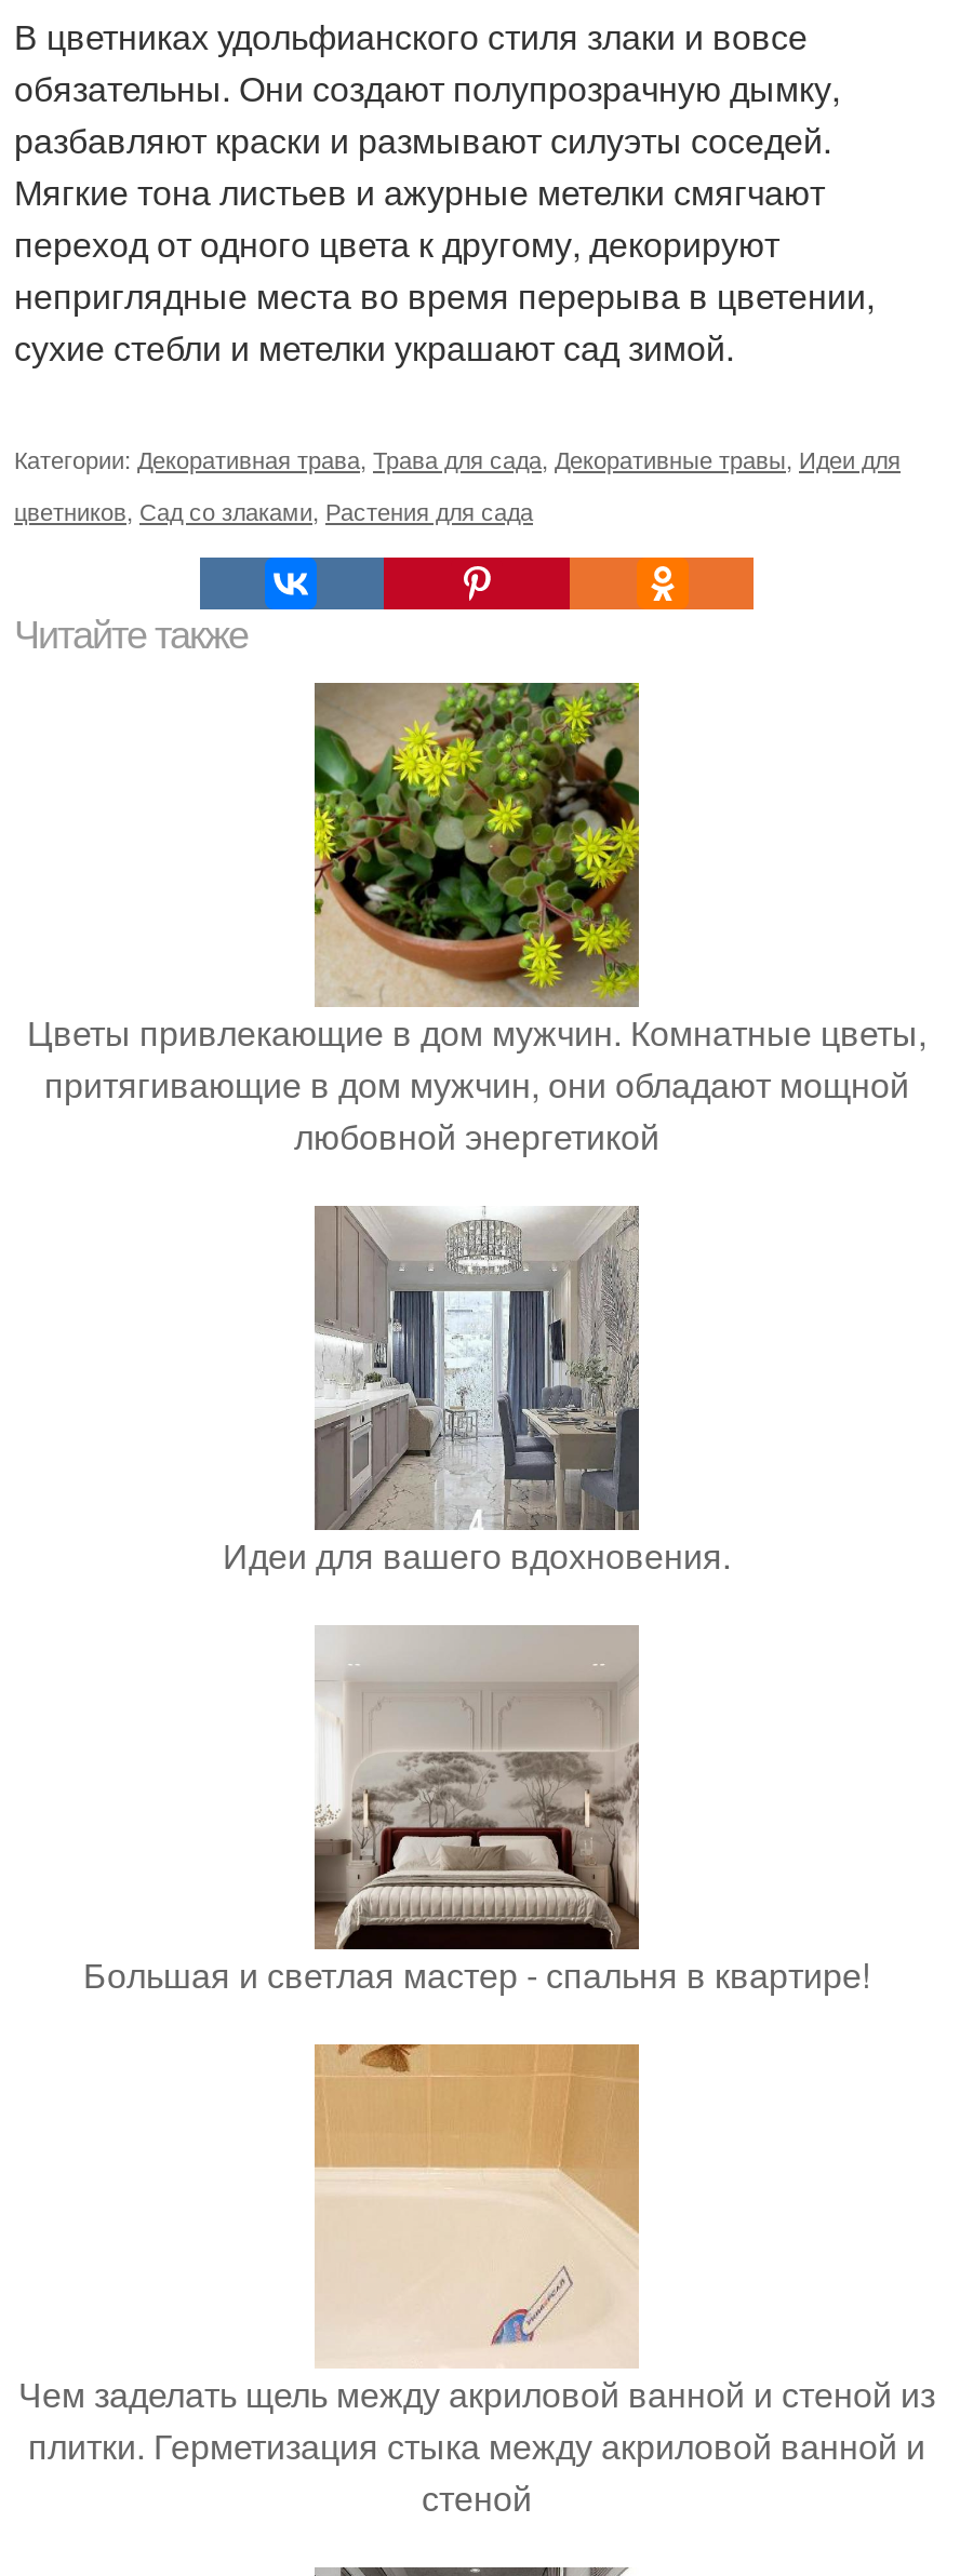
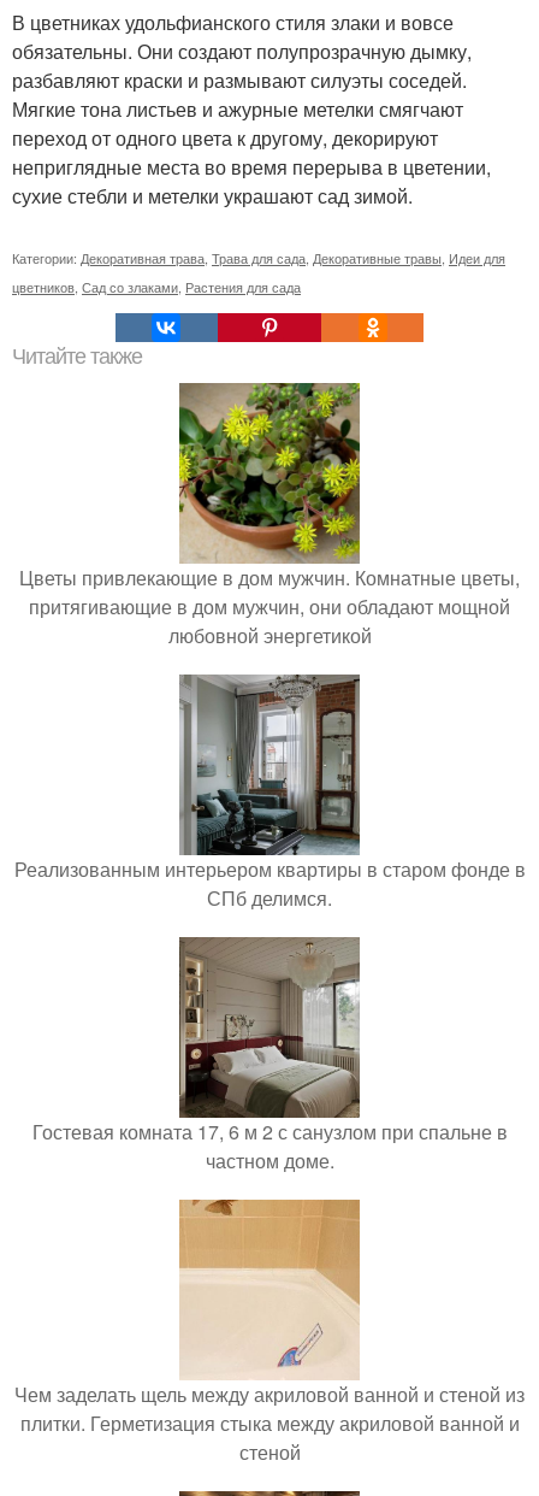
- [image]
+ [image]

- Идеи для вашего вдохновения.
+ Реализованным интерьером квартиры в старом фонде в
+ СПб делимся.

- [image]
- Большая и светлая мастер - спальня в квартире!
+ [image]
+ Гостевая комната 17, 6 м 2 с санузлом при спальне в
+ частном доме.
